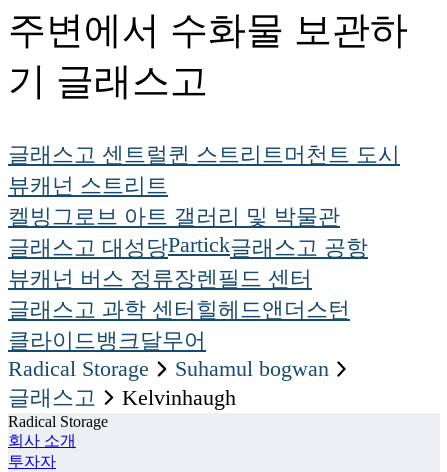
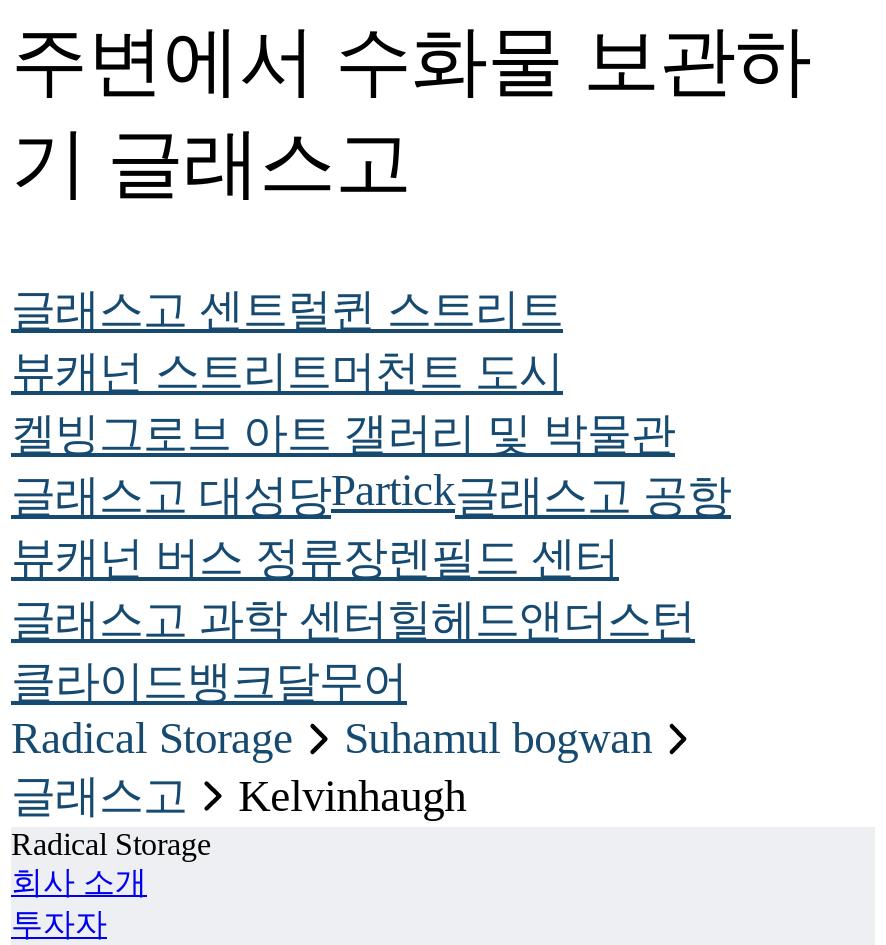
- 글래스고 센트럴 퀸 스트리트머천트 도시
- 뷰캐넌 스트리트
+ 글래스고 센트럴 퀸 스트리트
+ 뷰캐넌 스트리트머천트 도시
